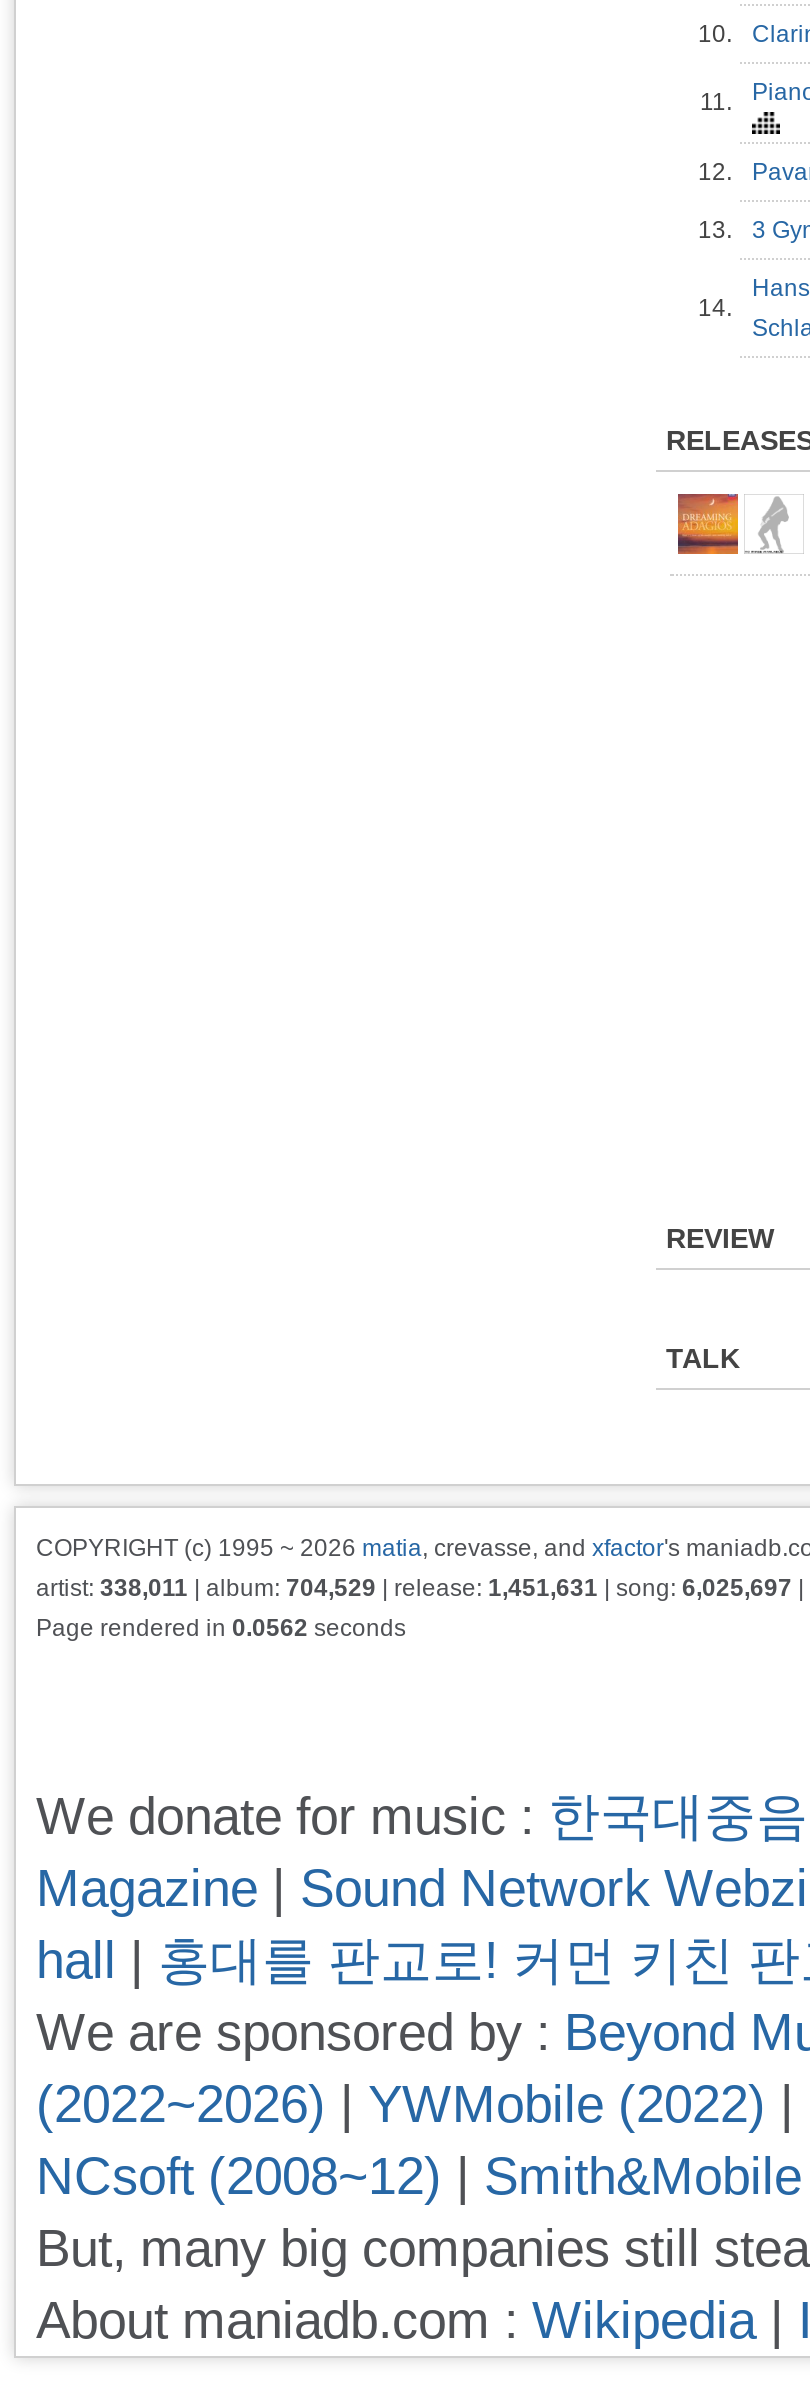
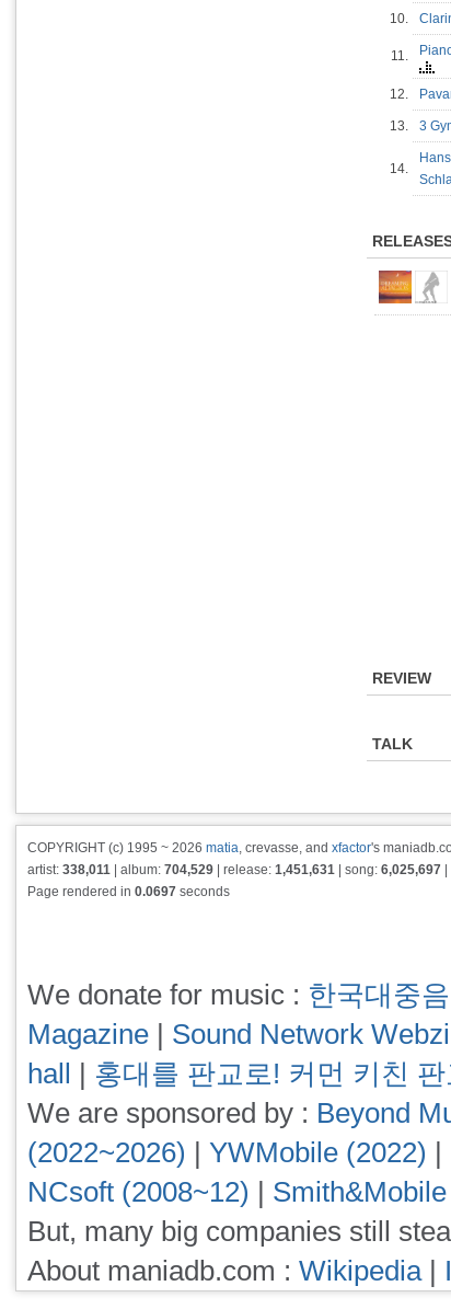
- Page rendered in 0.0562 seconds
+ Page rendered in 0.0697 seconds
